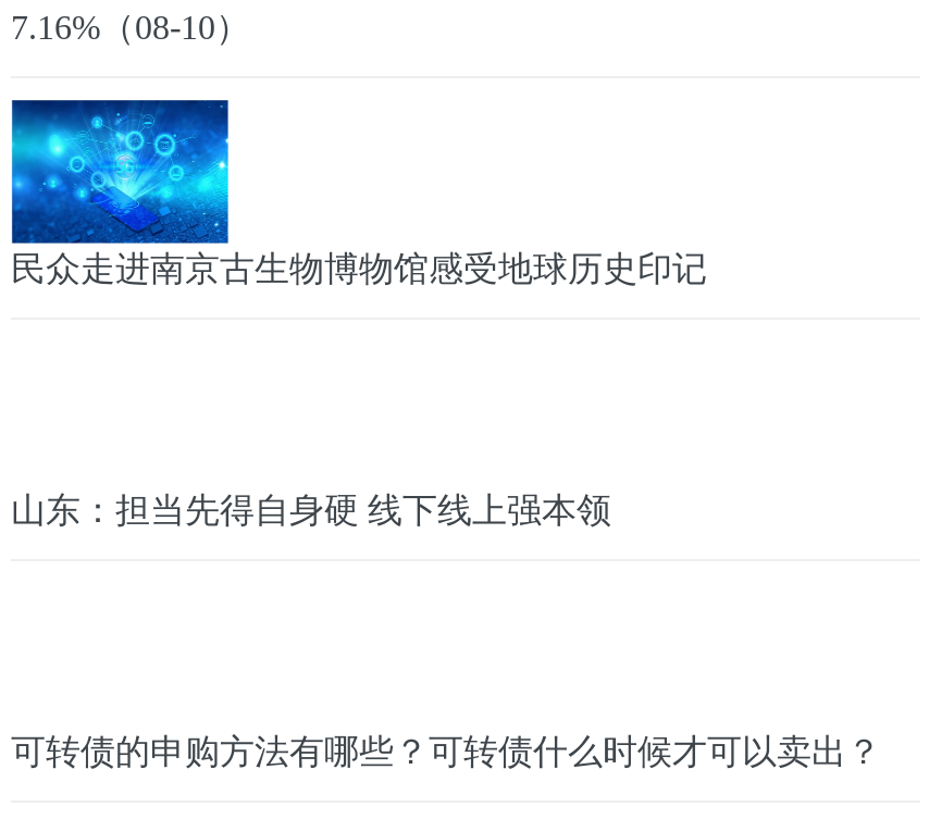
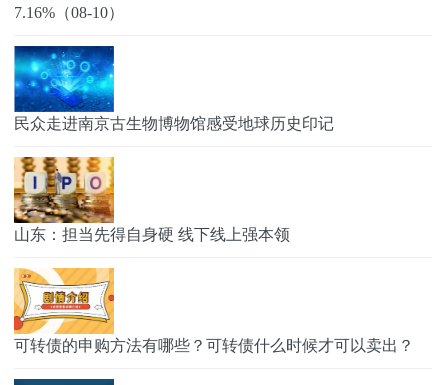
+ [image]

+ [image]
